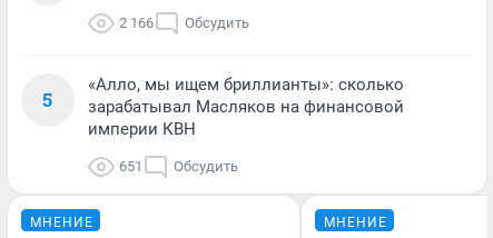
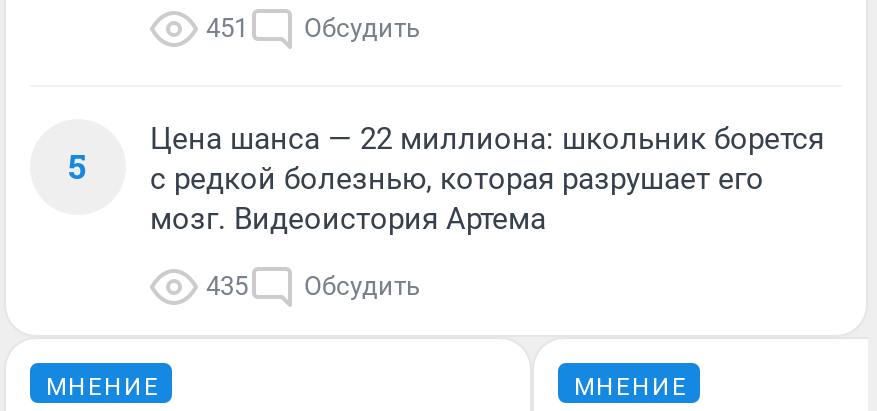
- 2 166 Обсудить
+ 451 Обсудить

- «Алло, мы ищем бриллианты»: сколько
- зарабатывал Масляков на финансовой
- империи КВН
+ Цена шанса — 22 миллиона: школьник борется
+ с редкой болезнью, которая разрушает его
+ мозг. Видеоистория Артема

- 651 Обсудить
+ 435 Обсудить
